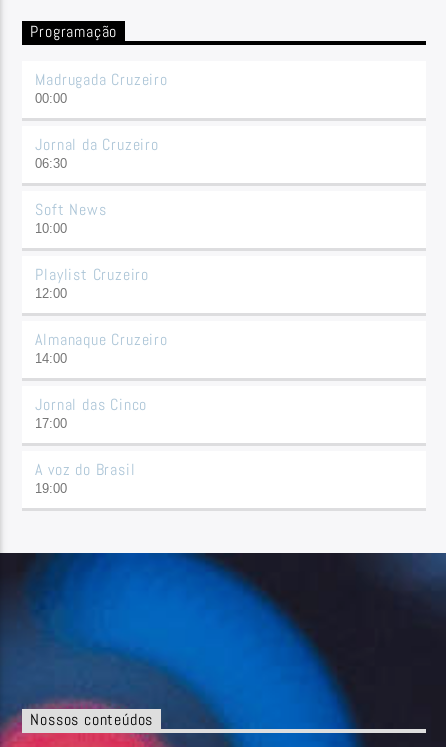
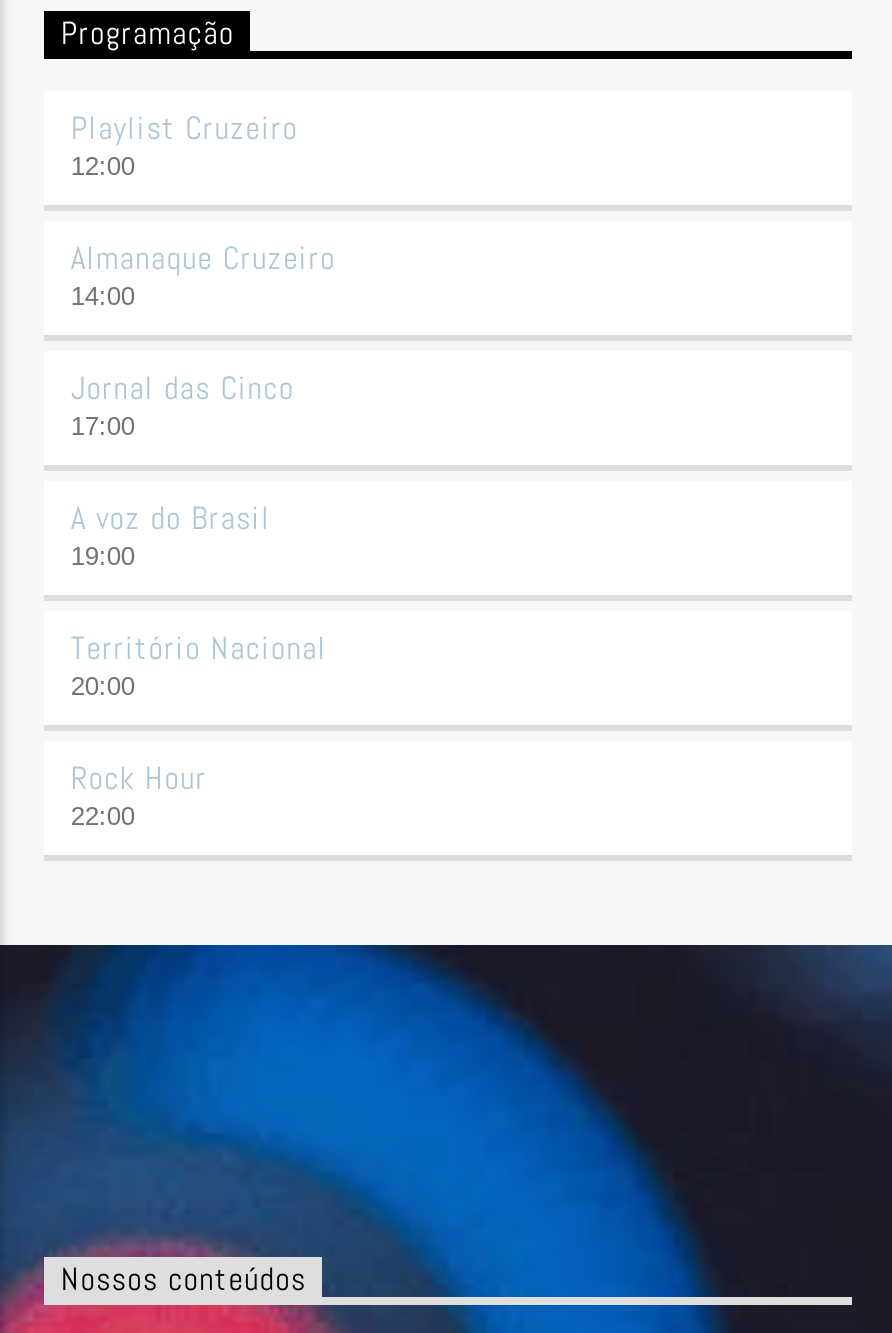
- Madrugada Cruzeiro
- 00:00
- Jornal da Cruzeiro
- 06:30
- Soft News
- 10:00

moved up: Playlist Cruzeiro | 12:00 | Almanaque Cruzeiro | 14:00 | Jornal das Cinco | 17:00 | A voz do Brasil | 19:00

+ Território Nacional
+ 20:00
+ Rock Hour
+ 22:00
